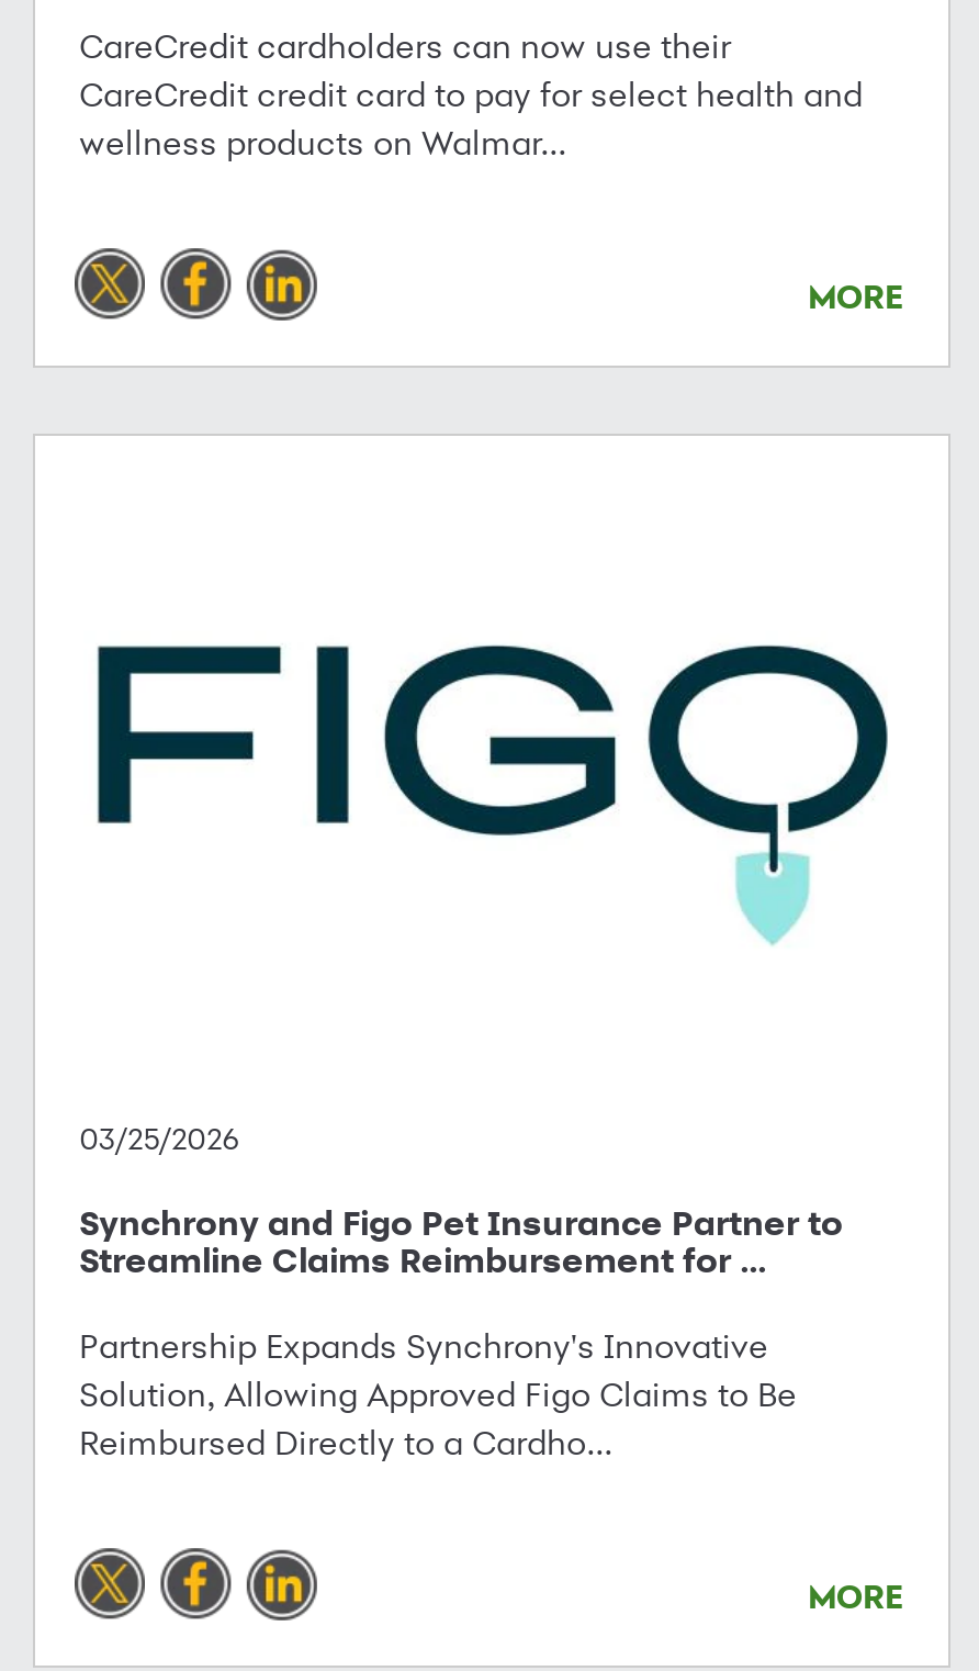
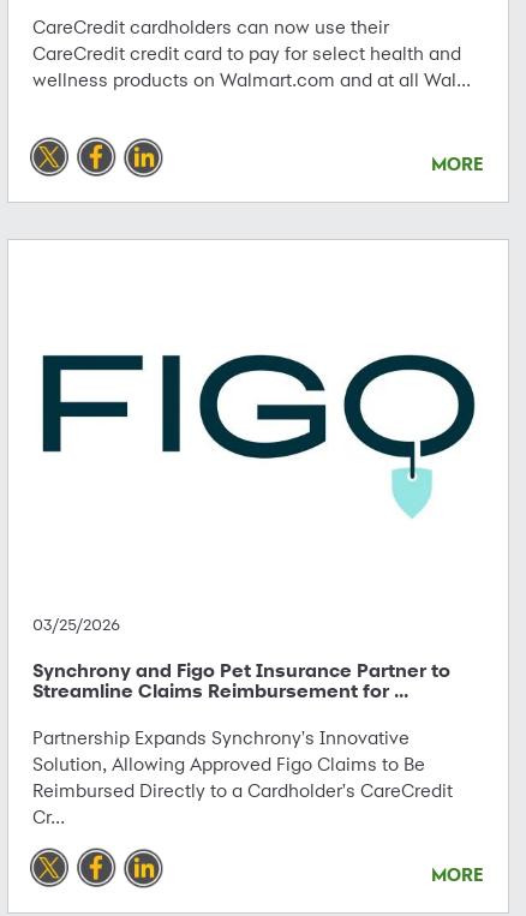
- wellness products on Walmar...
+ wellness products on Walmart.com and at all Wal...

- Reimbursed Directly to a Cardho...
+ Reimbursed Directly to a Cardholder's CareCredit
+ Cr...
